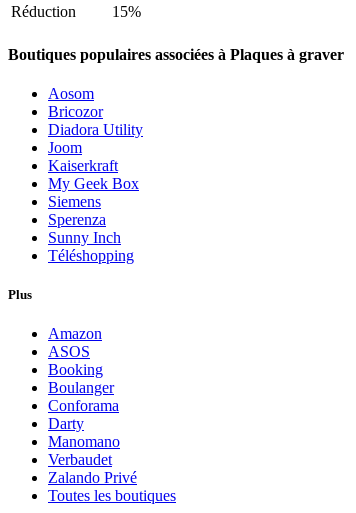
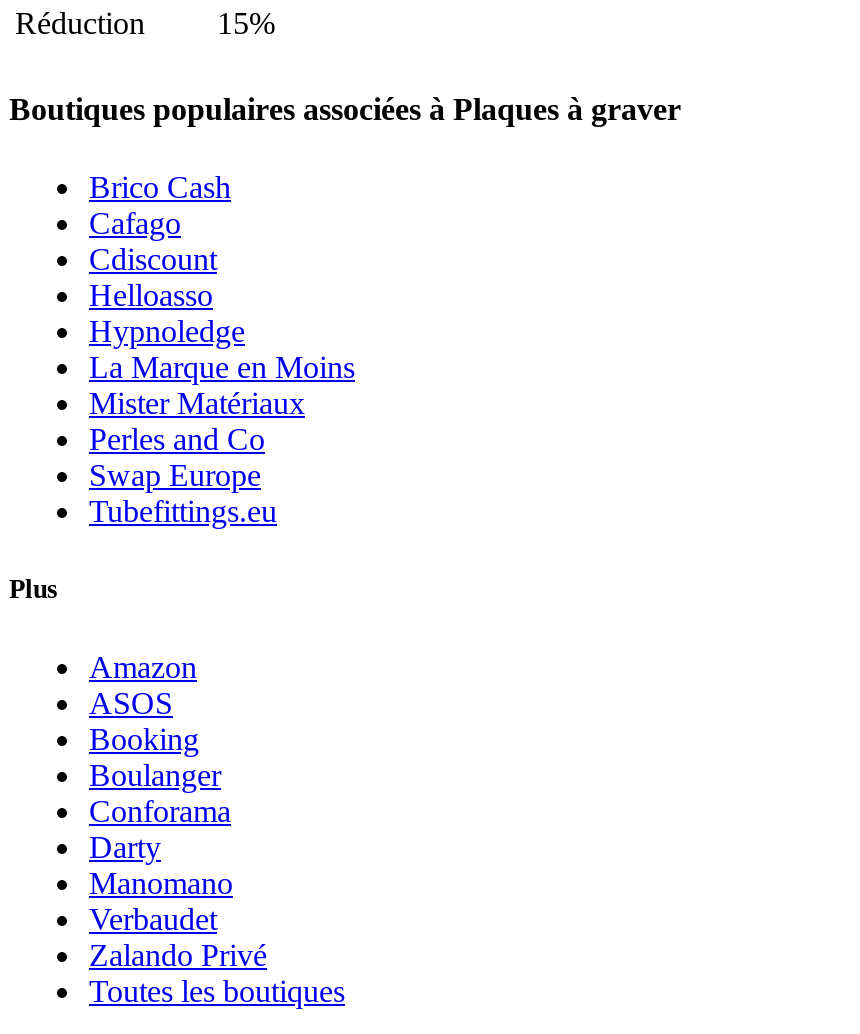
- Aosom
- Bricozor
- Diadora Utility
- Joom
- Kaiserkraft
- My Geek Box
- Siemens
- Sperenza
- Sunny Inch
- Téléshopping
+ Brico Cash
+ Cafago
+ Cdiscount
+ Helloasso
+ Hypnoledge
+ La Marque en Moins
+ Mister Matériaux
+ Perles and Co
+ Swap Europe
+ Tubefittings.eu
